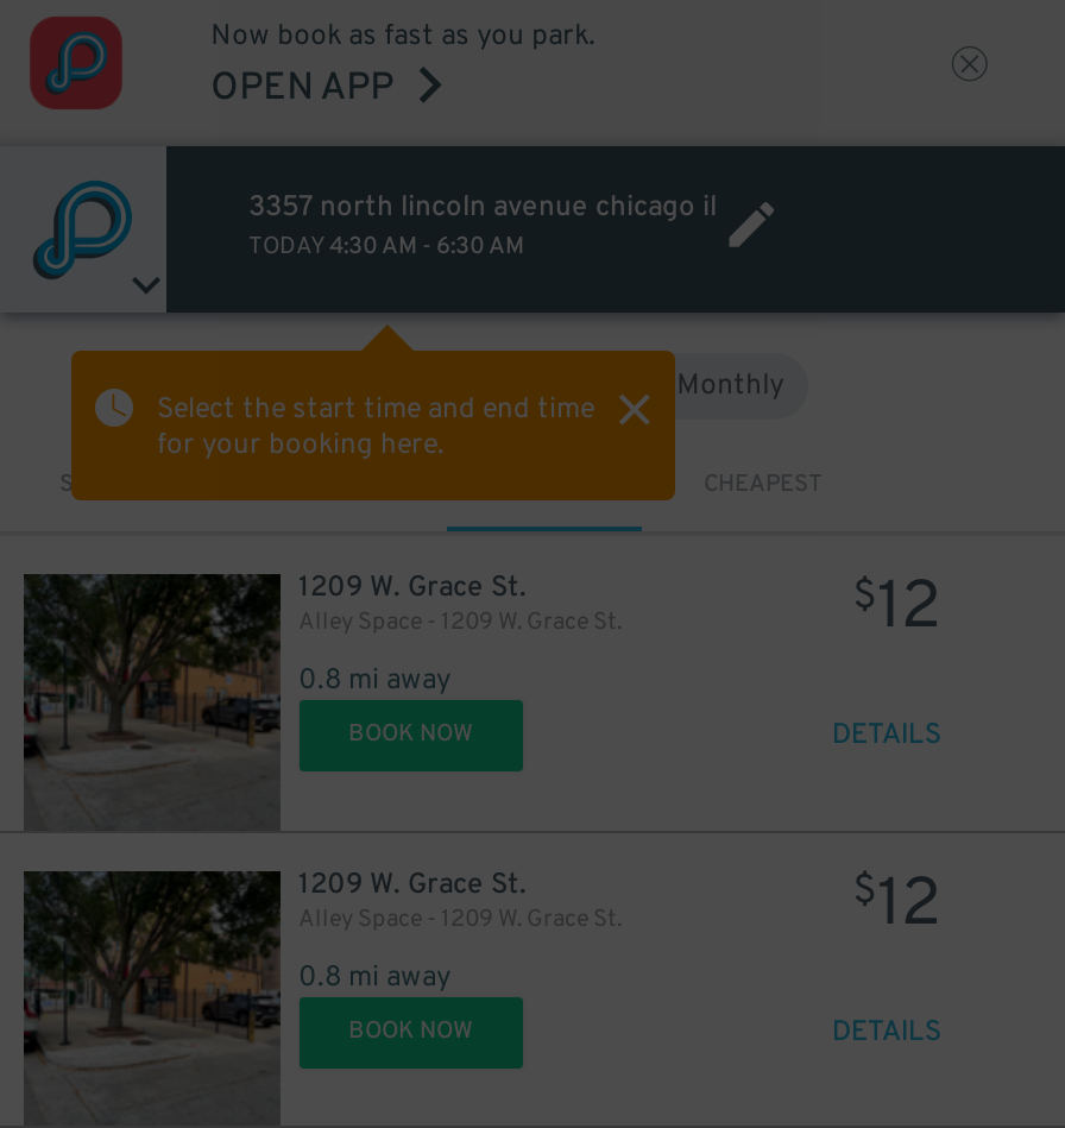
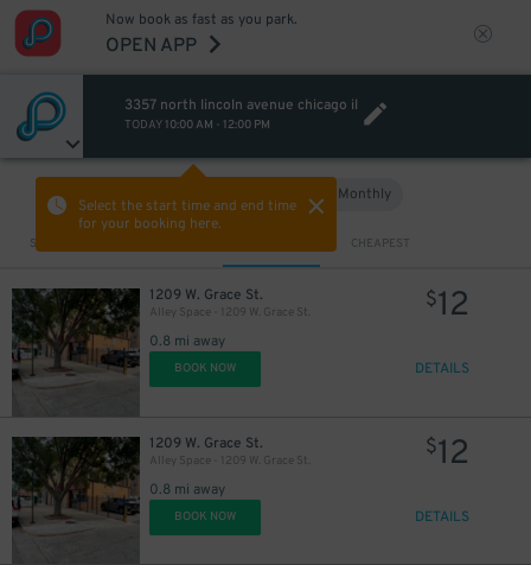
- TODAY4:30 AM - 6:30 AM
+ TODAY10:00 AM - 12:00 PM
